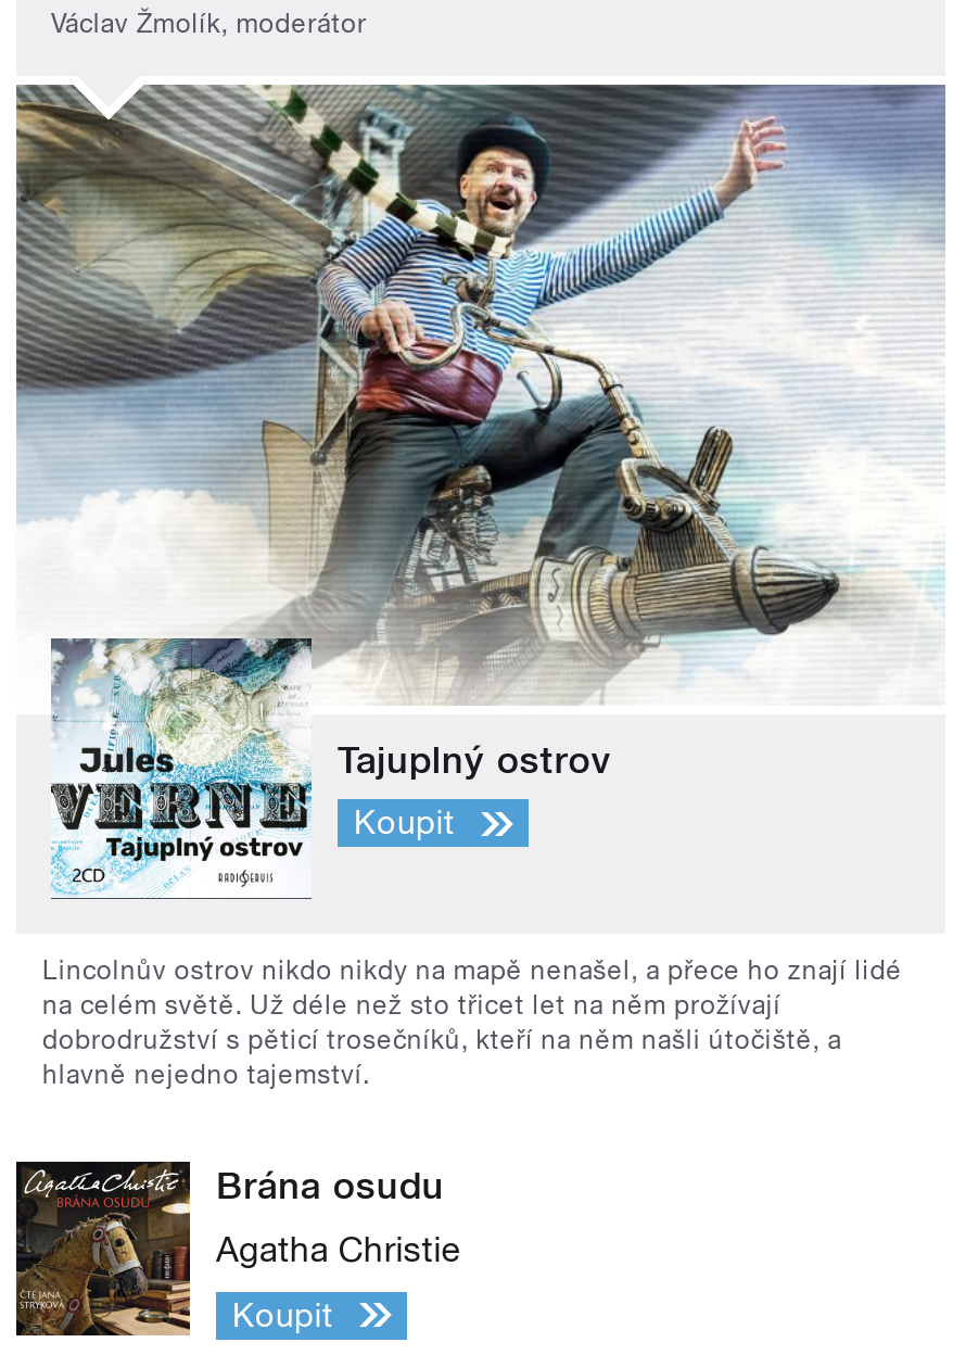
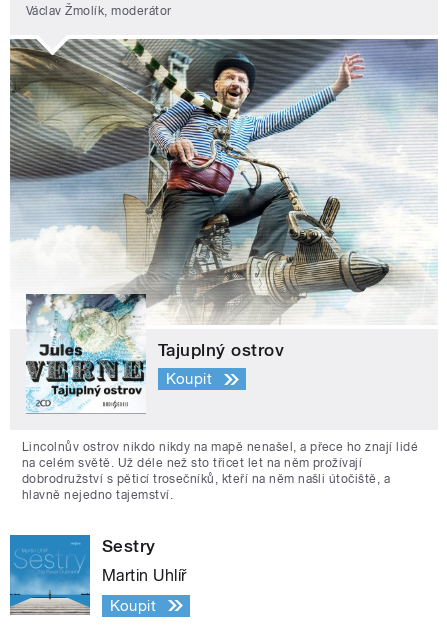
- [image]
- Brána osudu
+ [image]
+ Sestry

- Agatha Christie
+ Martin Uhlíř
